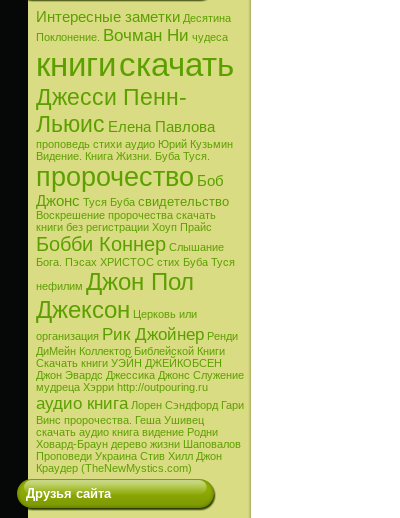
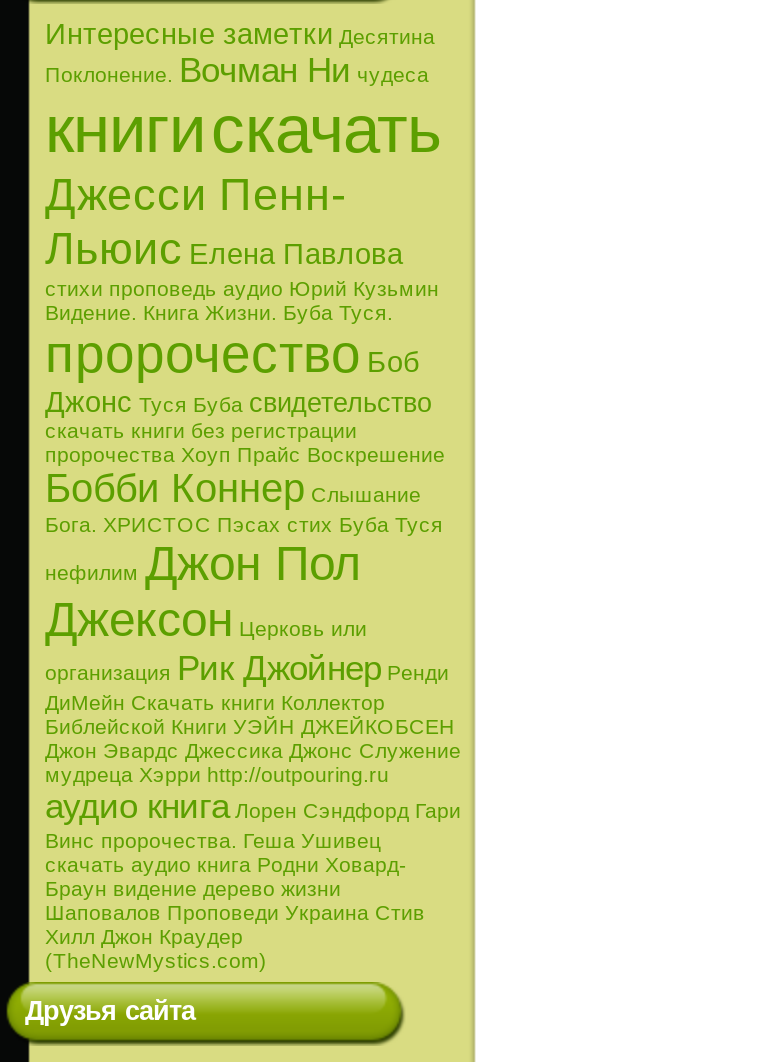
- проповедь стихи аудио Юрий Кузьмин
+ стихи проповедь аудио Юрий Кузьмин

- Воскрешение пророчества скачать
- книги без регистрации Хоуп Прайс
+ скачать книги без регистрации
+ пророчества Хоуп Прайс Воскрешение

- Бога. Пэсах ХРИСТОС стих Буба Туся
+ Бога. ХРИСТОС Пэсах стих Буба Туся

- ДиМейн Коллектор Библейской Книги
+ ДиМейн Скачать книги Коллектор

- Скачать книги УЭЙН ДЖЕЙКОБСЕН
+ Библейской Книги УЭЙН ДЖЕЙКОБСЕН

- скачать аудио книга видение Родни
- Ховард-Браун дерево жизни Шаповалов
- Проповеди Украина Стив Хилл Джон
- Краудер (TheNewMystics.com)
+ скачать аудио книга Родни Ховард-
+ Браун видение дерево жизни
+ Шаповалов Проповеди Украина Стив
+ Хилл Джон Краудер
+ (TheNewMystics.com)
